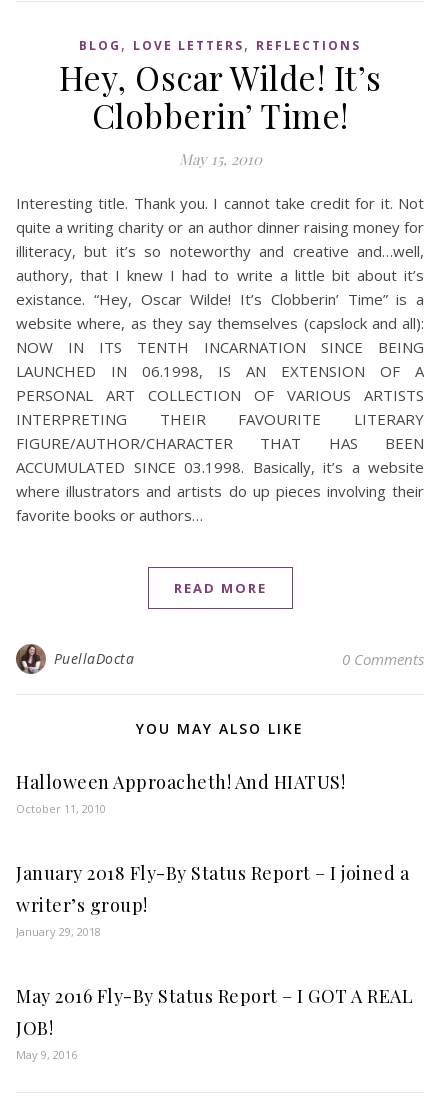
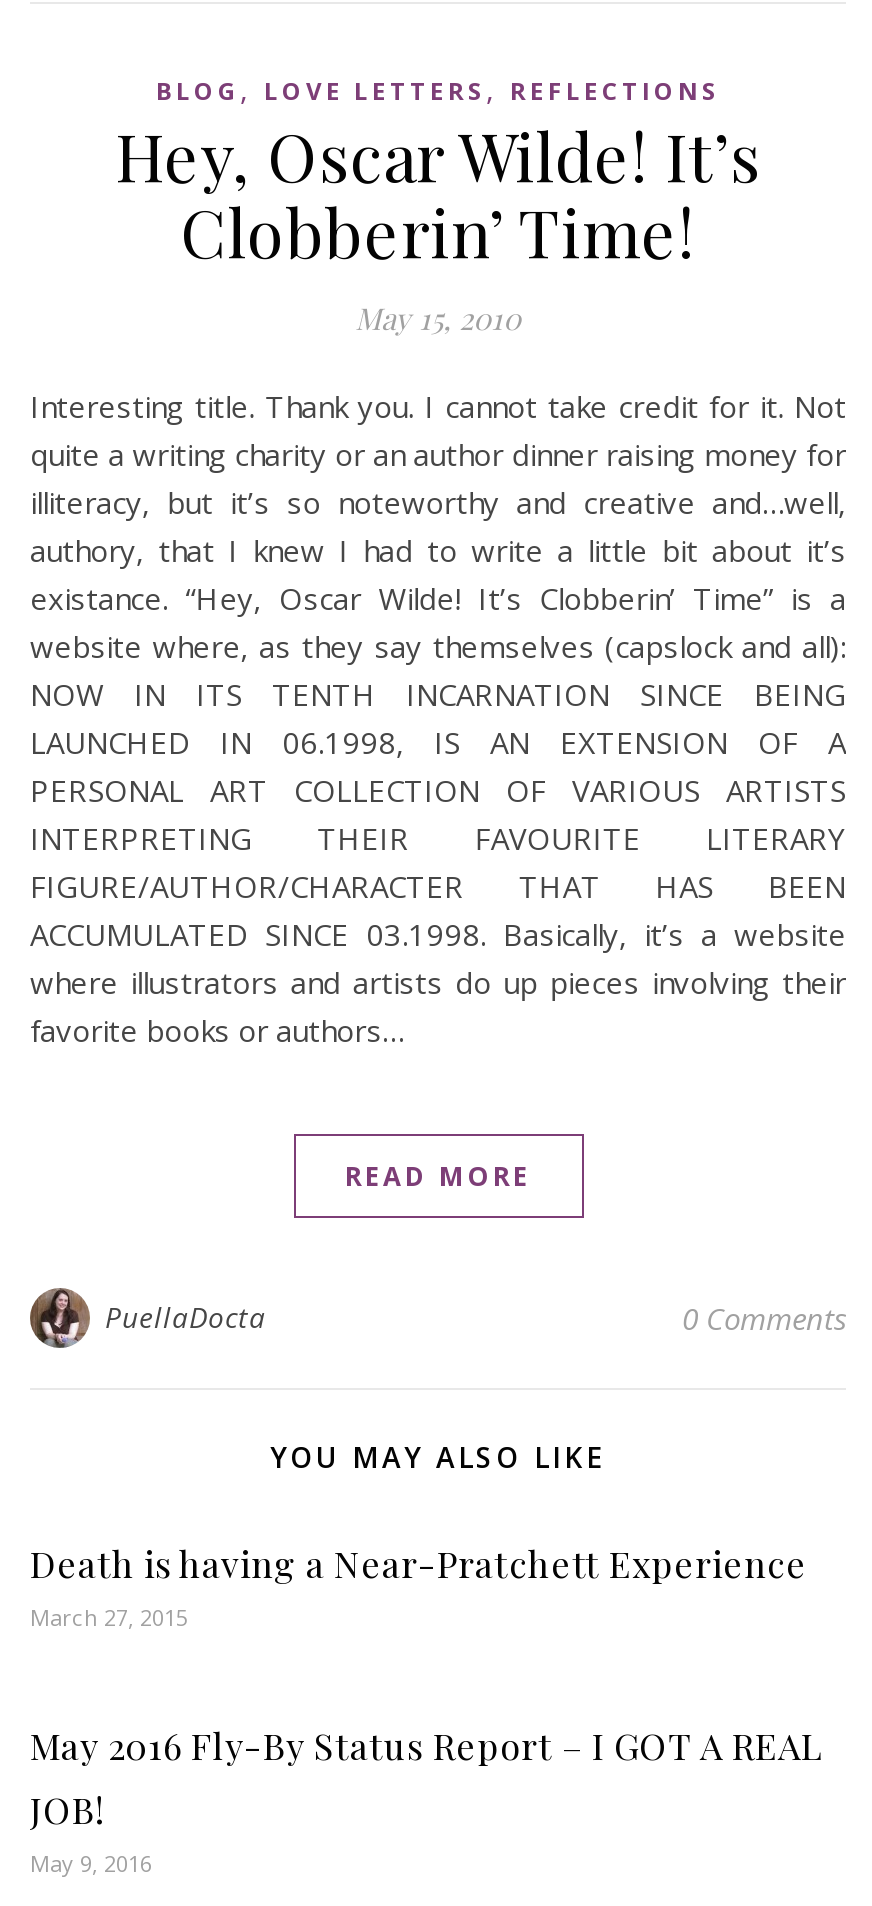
- Halloween Approacheth! And HIATUS!
- October 11, 2010
- January 2018 Fly-By Status Report – I joined a
- writer’s group!
- January 29, 2018
+ Death is having a Near-Pratchett Experience
+ March 27, 2015
